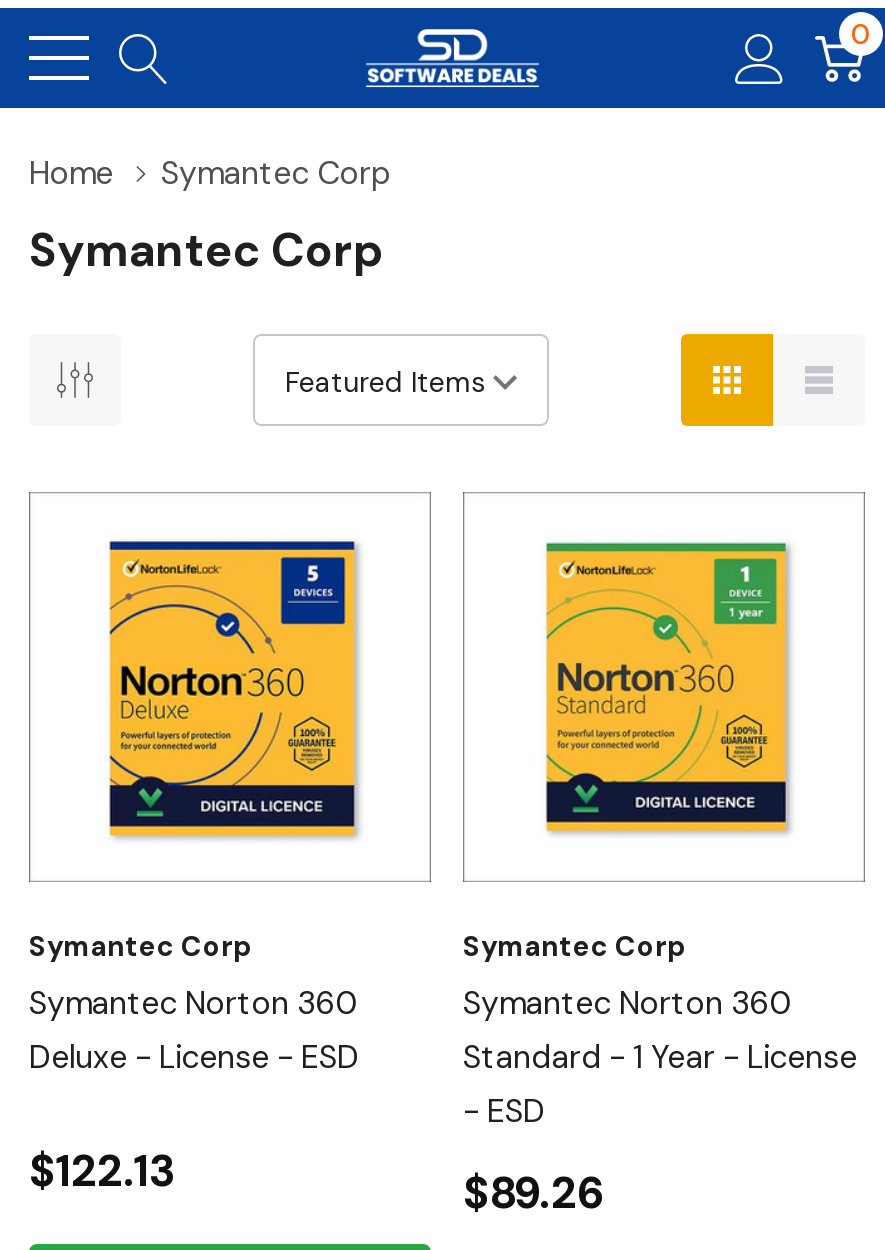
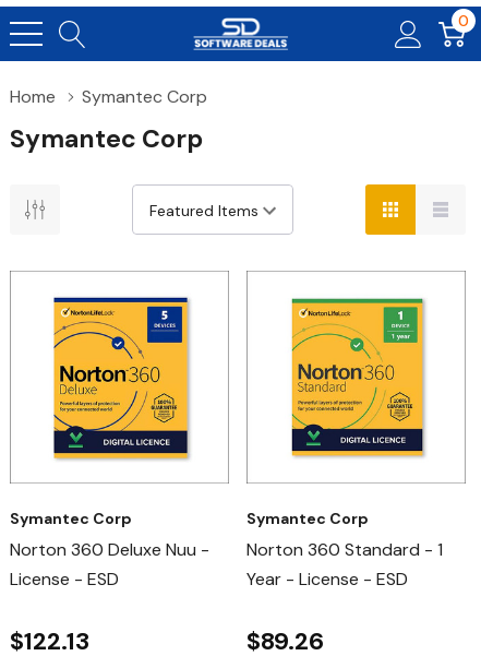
- Symantec Norton 360
- Deluxe - License - ESD
+ Norton 360 Deluxe Nuu -
+ License - ESD

- Symantec Norton 360
- Standard - 1 Year - License
- - ESD
+ Norton 360 Standard - 1
+ Year - License - ESD
